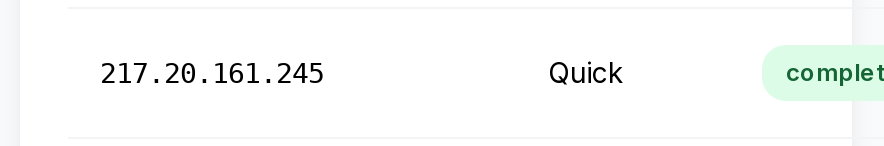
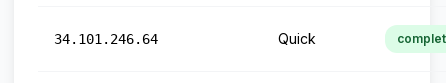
- 217.20.161.245
+ 34.101.246.64
